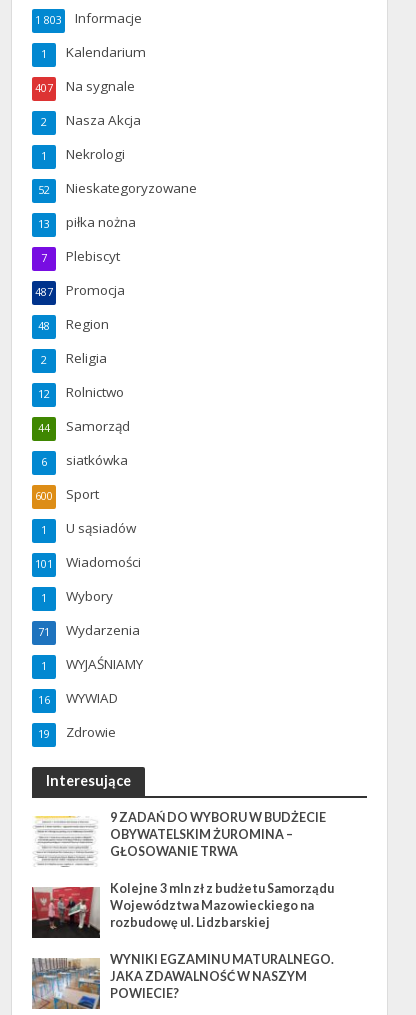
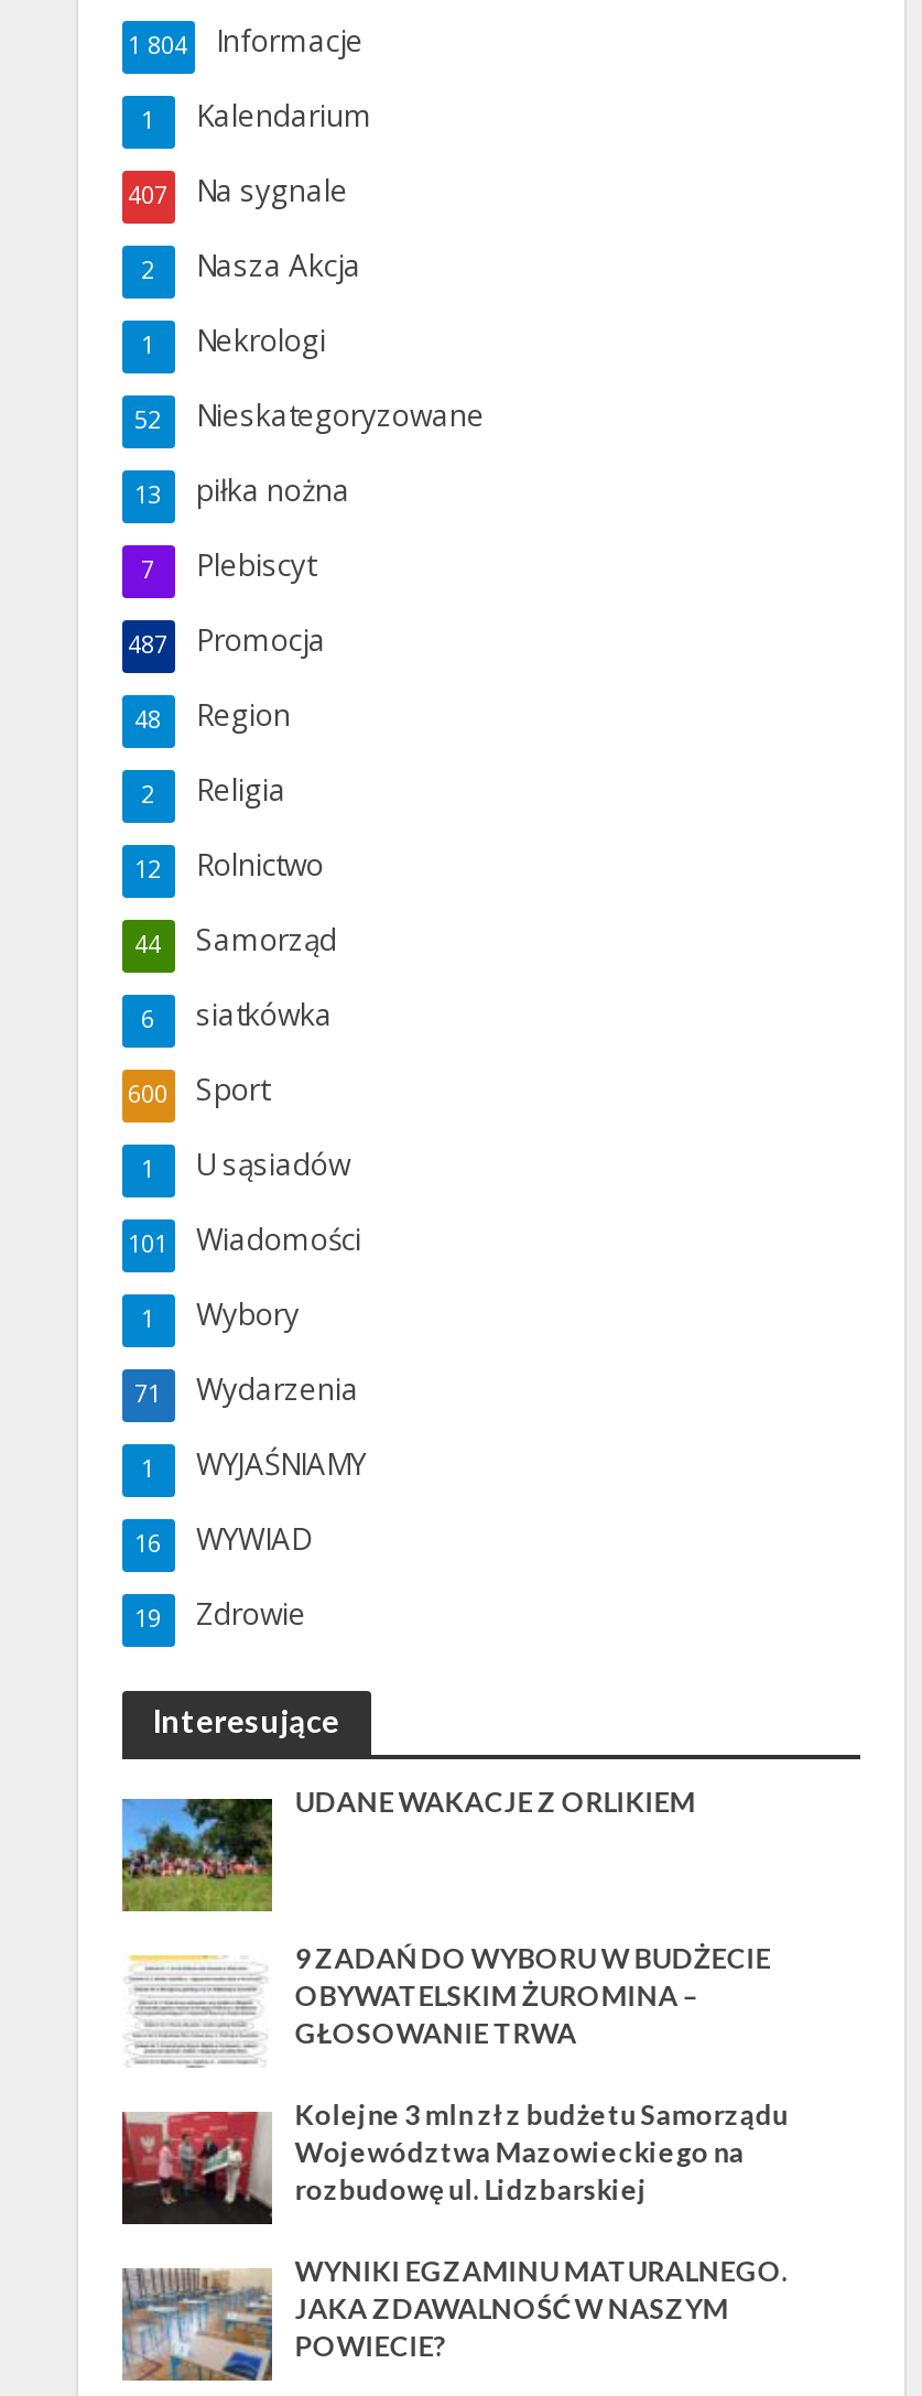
- 1 803 Informacje
+ 1 804 Informacje

+ [image]
+ UDANE WAKACJE Z ORLIKIEM
